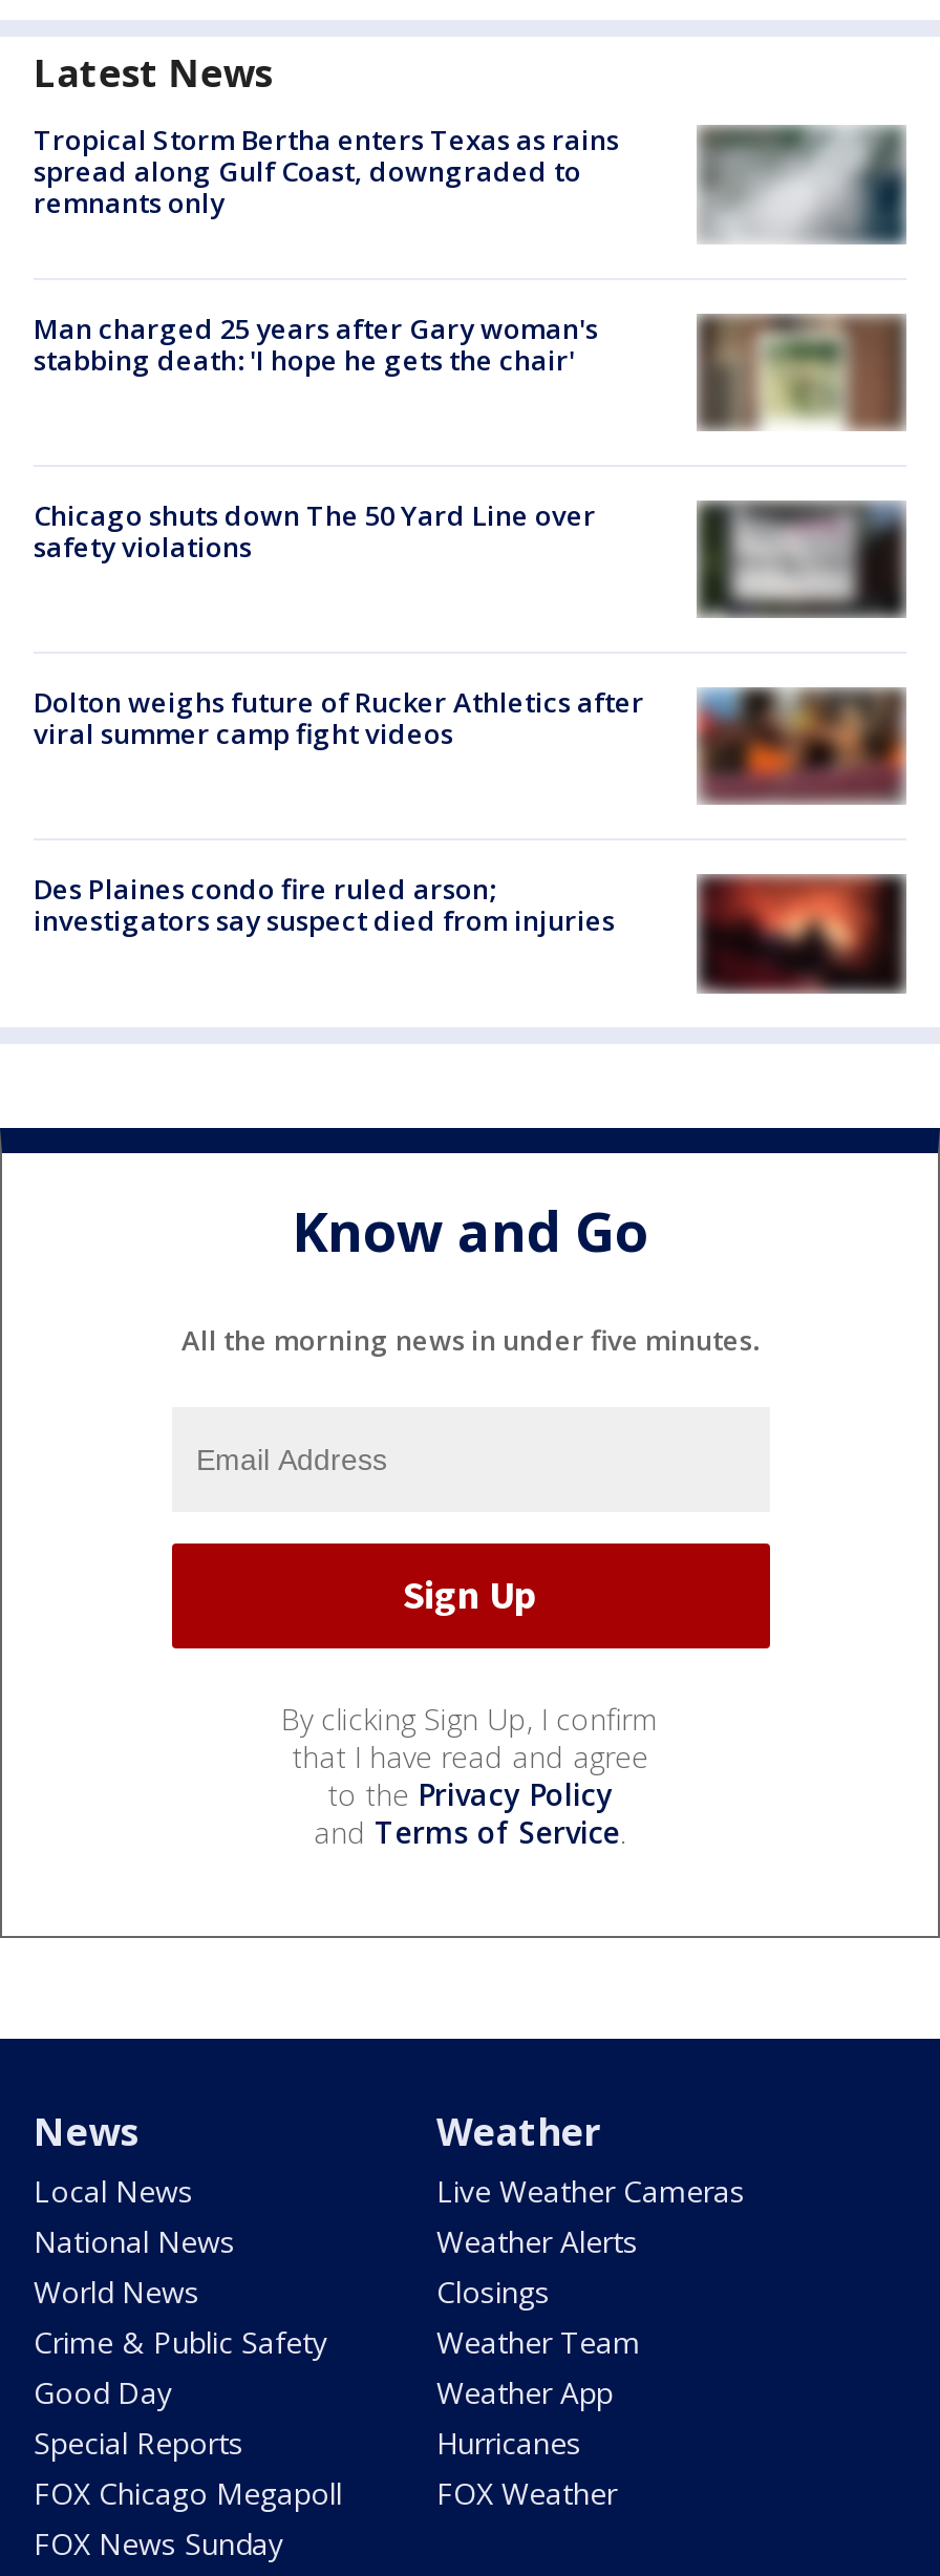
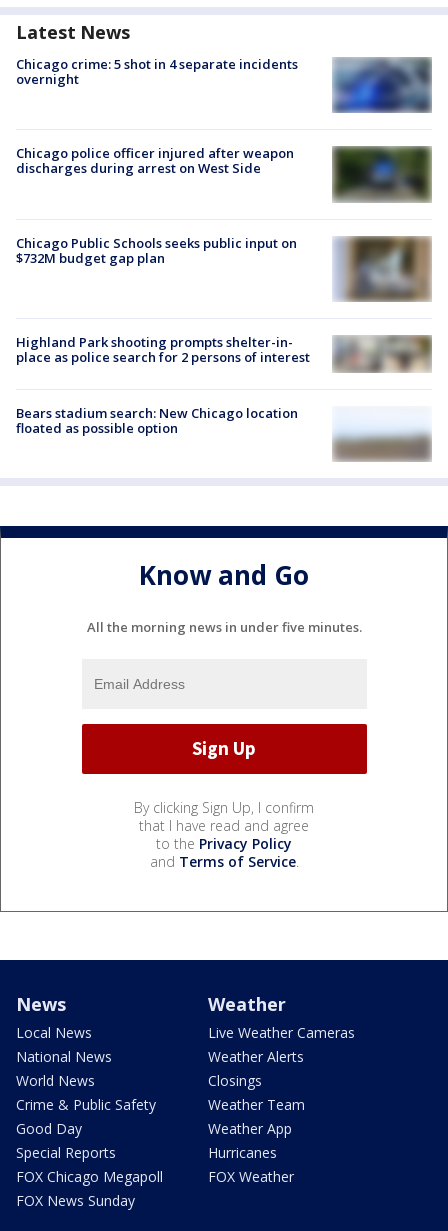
- [image]
- Tropical Storm Bertha enters Texas as rains
- spread along Gulf Coast, downgraded to
- remnants only
+ [image]
+ Chicago crime: 5 shot in 4 separate incidents
+ overnight

- Man charged 25 years after Gary woman's
- stabbing death: 'I hope he gets the chair'
+ Chicago police officer injured after weapon
+ discharges during arrest on West Side

- [image]
+ [image]

- Chicago shuts down The 50 Yard Line over
- safety violations
+ Chicago Public Schools seeks public input on
+ $732M budget gap plan

- [image]
+ [image]

- [image]
- Dolton weighs future of Rucker Athletics after
- viral summer camp fight videos
+ [image]
+ Highland Park shooting prompts shelter-in-
+ place as police search for 2 persons of interest

- [image]
- Des Plaines condo fire ruled arson;
- investigators say suspect died from injuries
+ [image]
+ Bears stadium search: New Chicago location
+ floated as possible option
